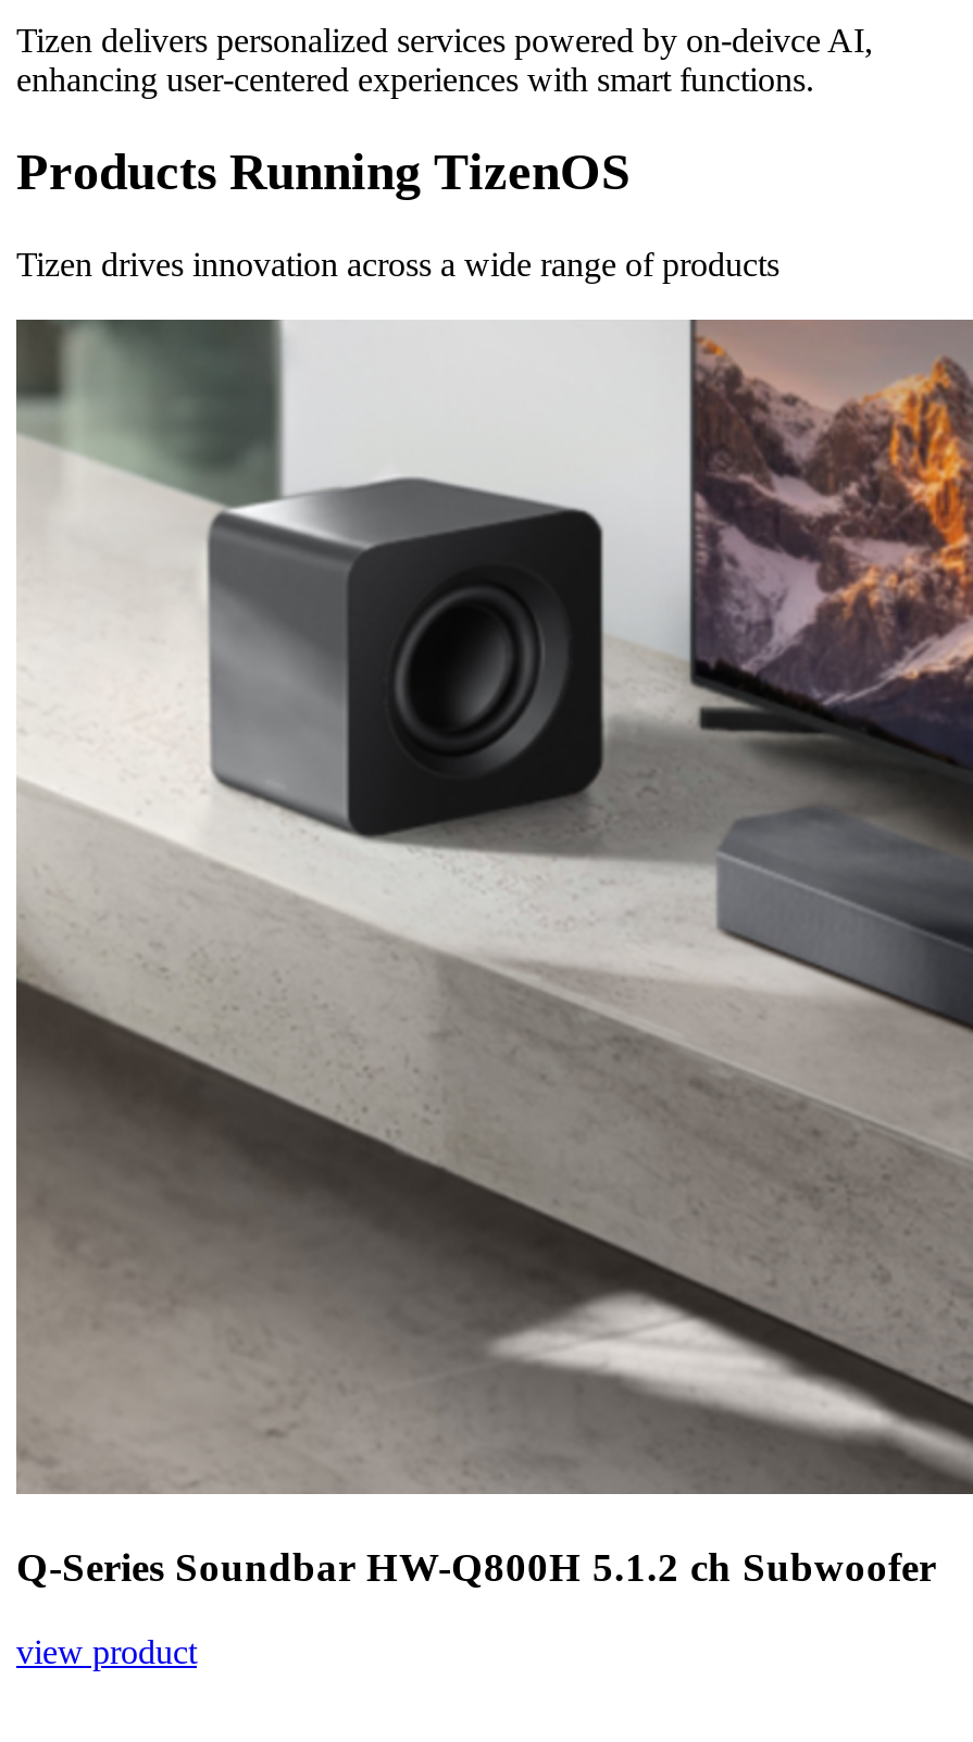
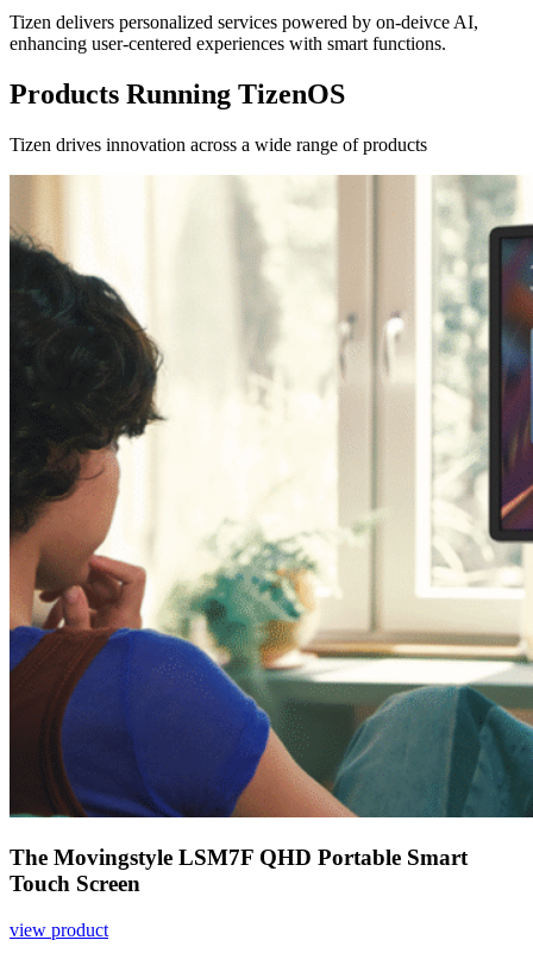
- [image]
- Q-Series Soundbar HW-Q800H 5.1.2 ch Subwoofer
+ [image]
+ The Movingstyle LSM7F QHD Portable Smart
+ Touch Screen
